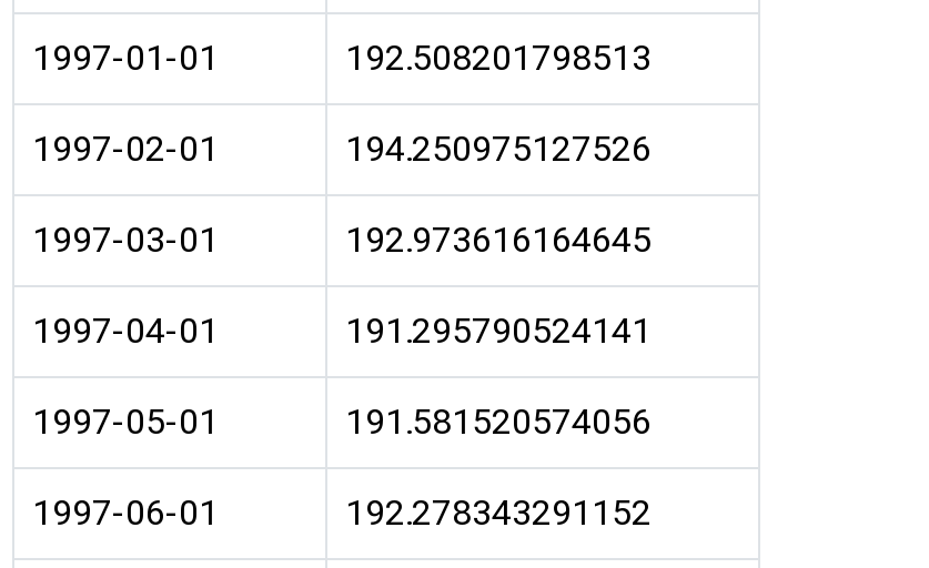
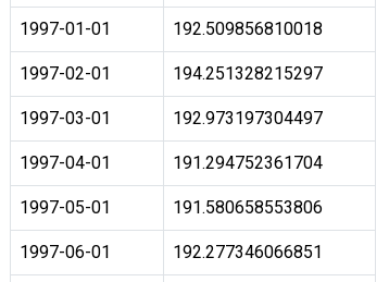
- 192.508201798513
+ 192.509856810018

- 194.250975127526
+ 194.251328215297

- 192.973616164645
+ 192.973197304497

- 191.295790524141
+ 191.294752361704

- 191.581520574056
+ 191.580658553806

- 192.278343291152
+ 192.277346066851
